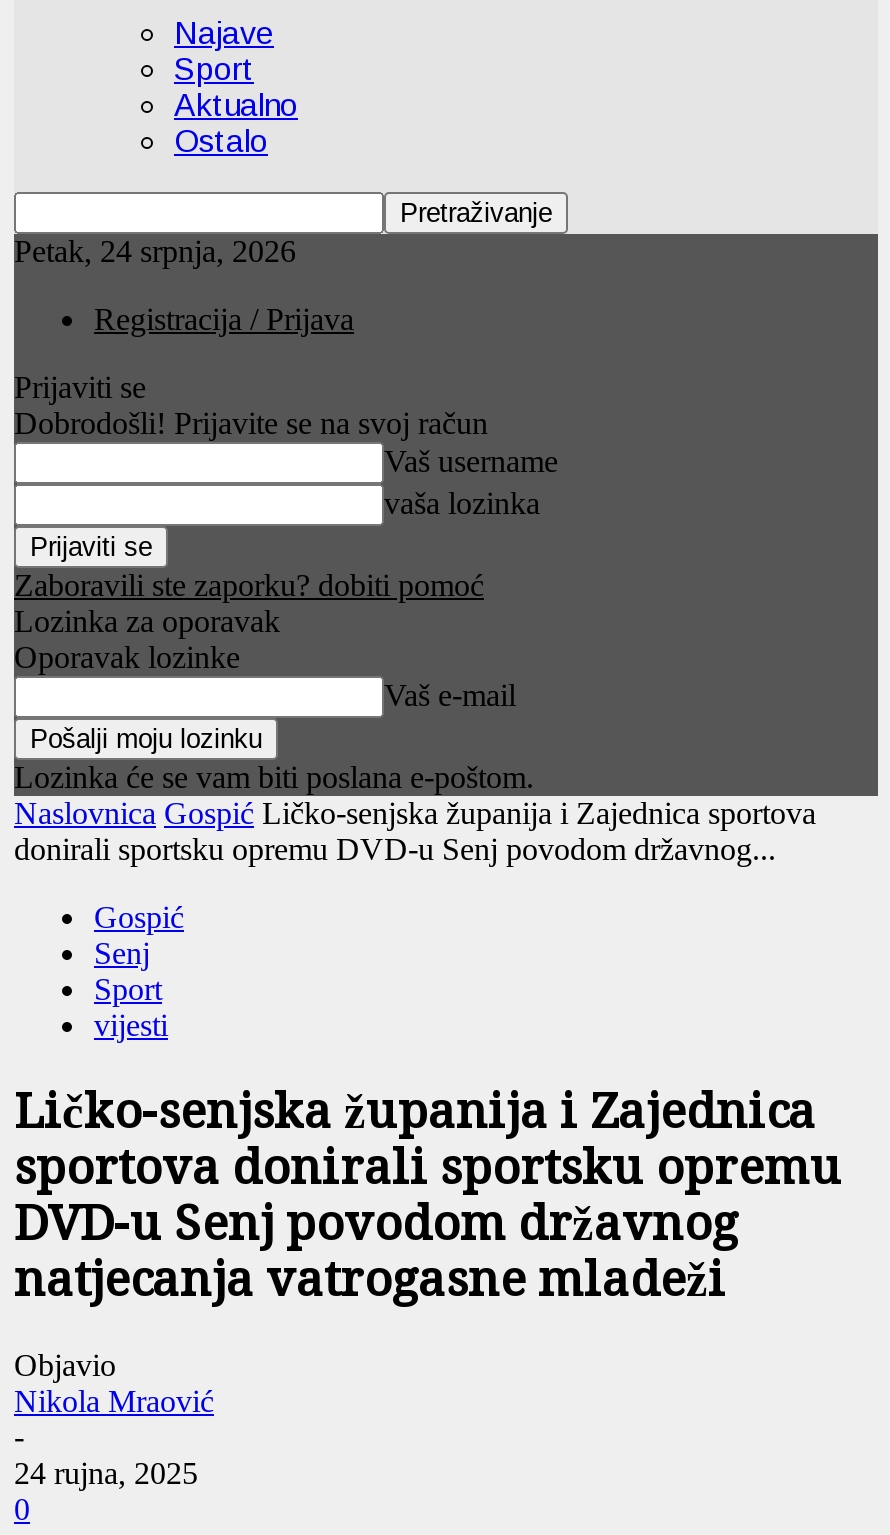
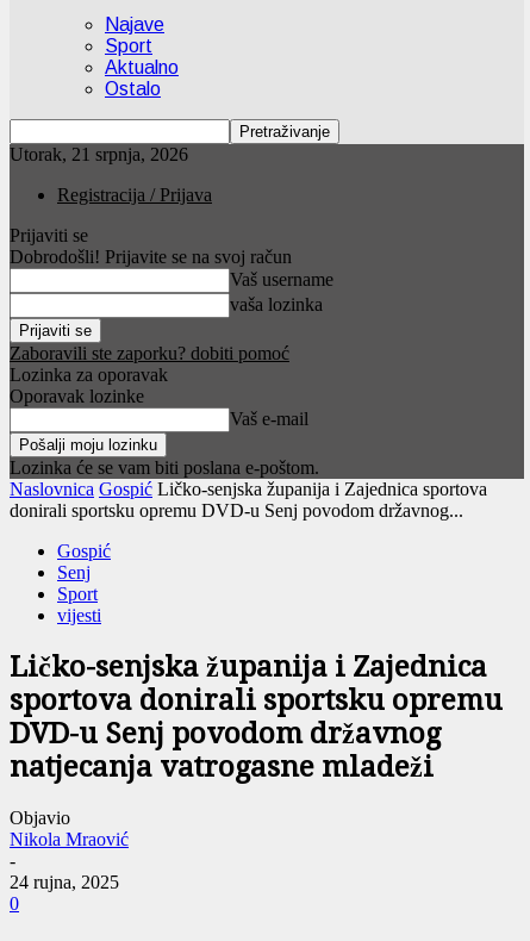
- Petak, 24 srpnja, 2026
+ Utorak, 21 srpnja, 2026
